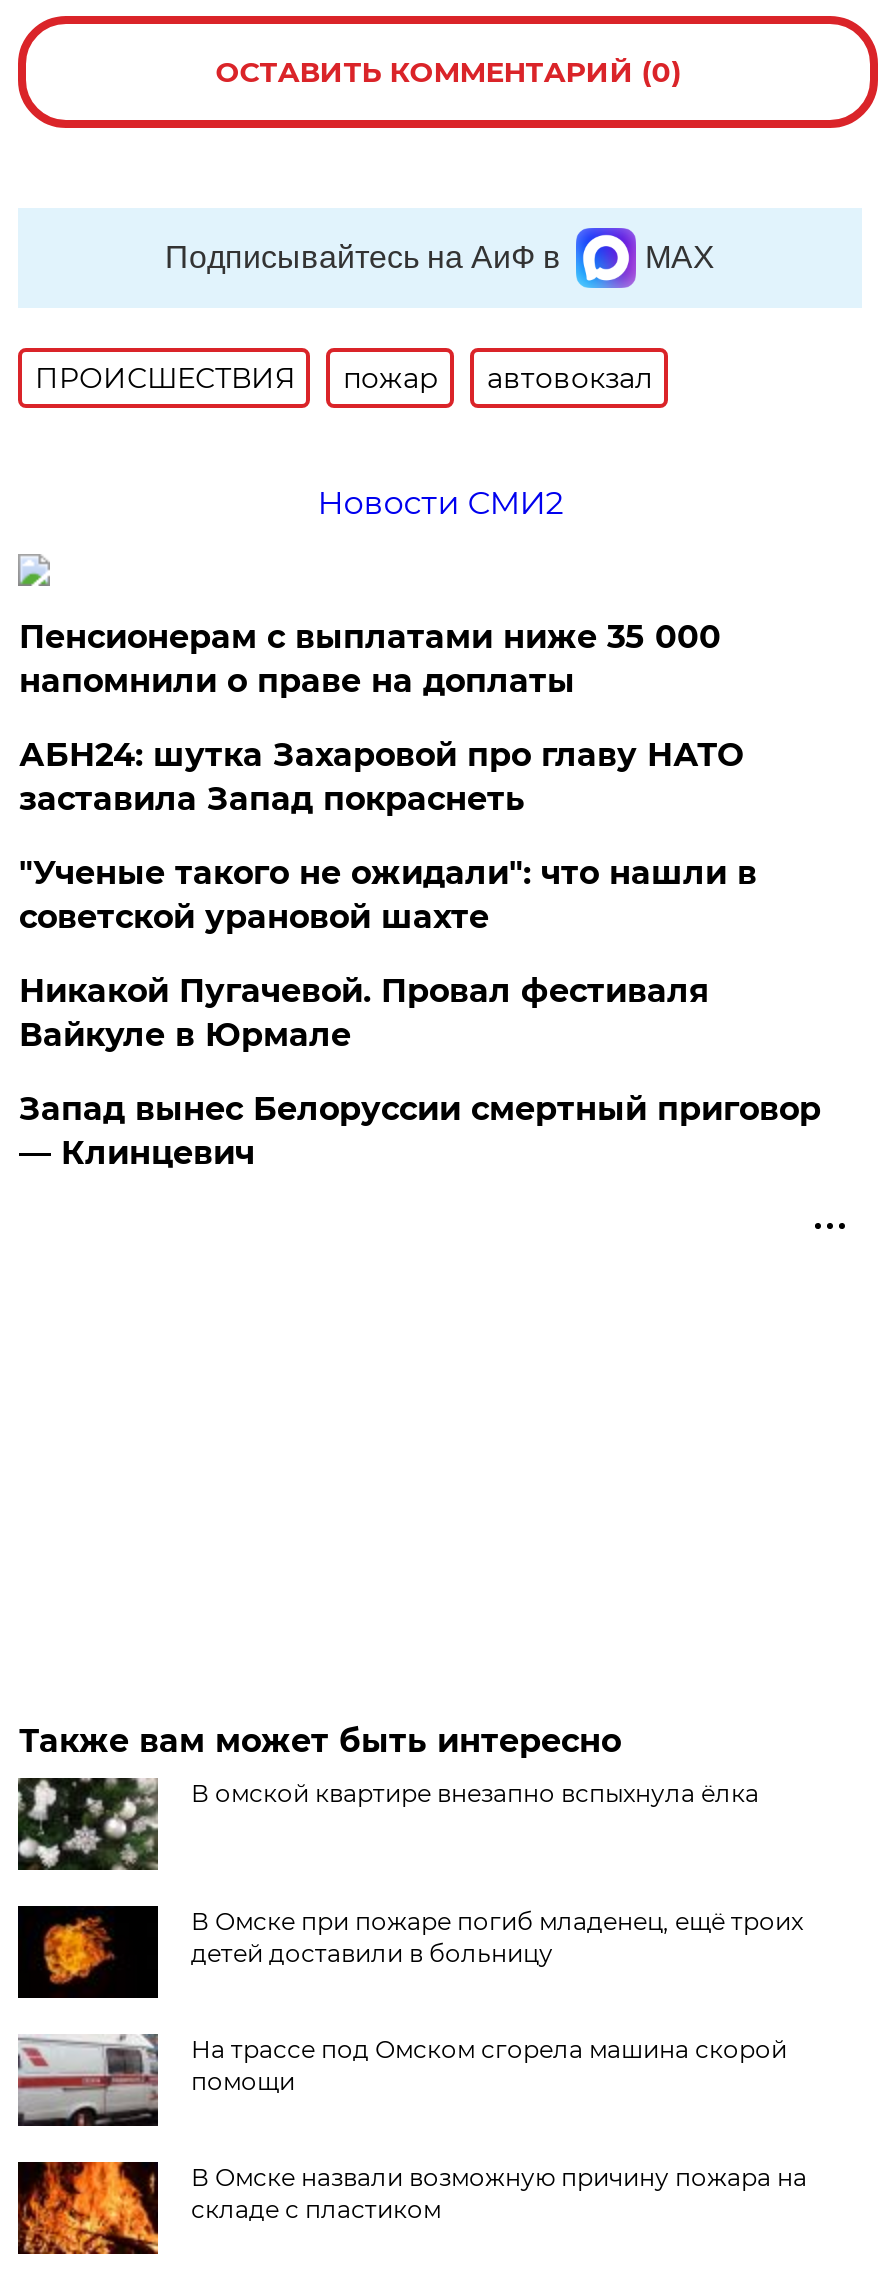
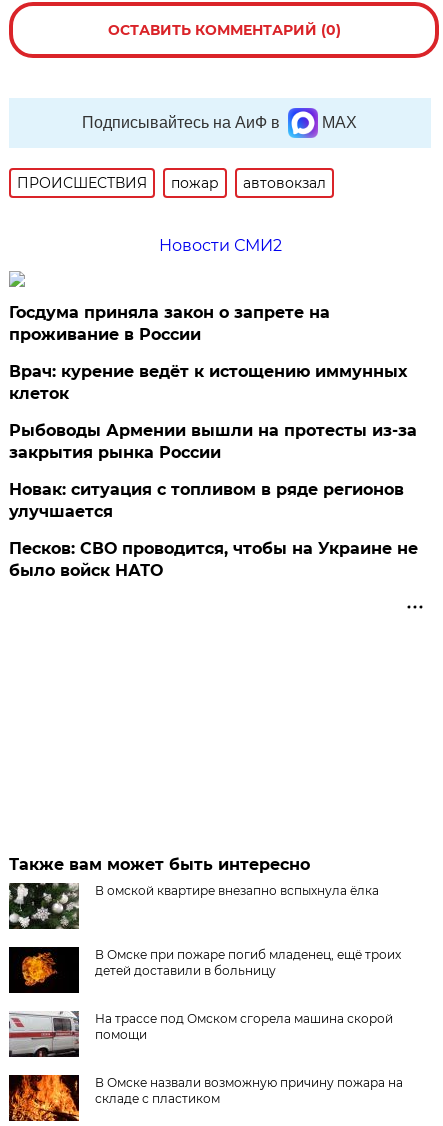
- Пенсионерам с выплатами ниже 35 000
- напомнили о праве на доплаты
+ Госдума приняла закон о запрете на
+ проживание в России

- АБН24: шутка Захаровой про главу НАТО
- заставила Запад покраснеть
+ Врач: курение ведёт к истощению иммунных
+ клеток

- "Ученые такого не ожидали": что нашли в
- советской урановой шахте
+ Рыбоводы Армении вышли на протесты из-за
+ закрытия рынка России

- Никакой Пугачевой. Провал фестиваля
- Вайкуле в Юрмале
+ Новак: ситуация с топливом в ряде регионов
+ улучшается

- Запад вынес Белоруссии смертный приговор
- — Клинцевич
+ Песков: СВО проводится, чтобы на Украине не
+ было войск НАТО
